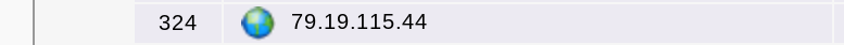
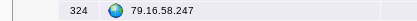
- 79.19.115.44
+ 79.16.58.247
